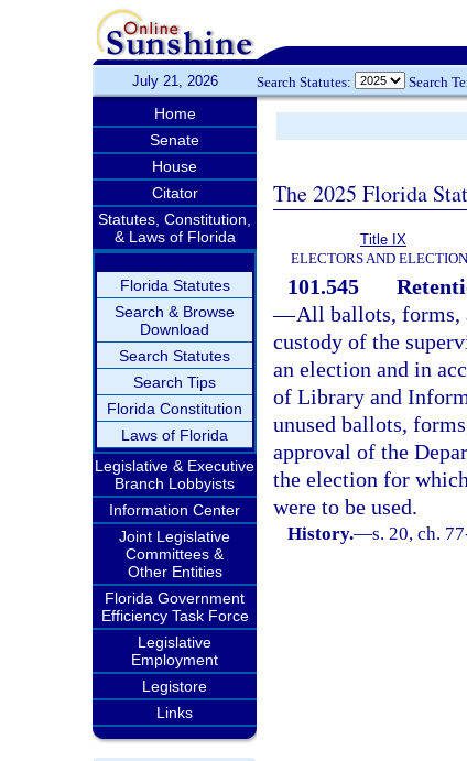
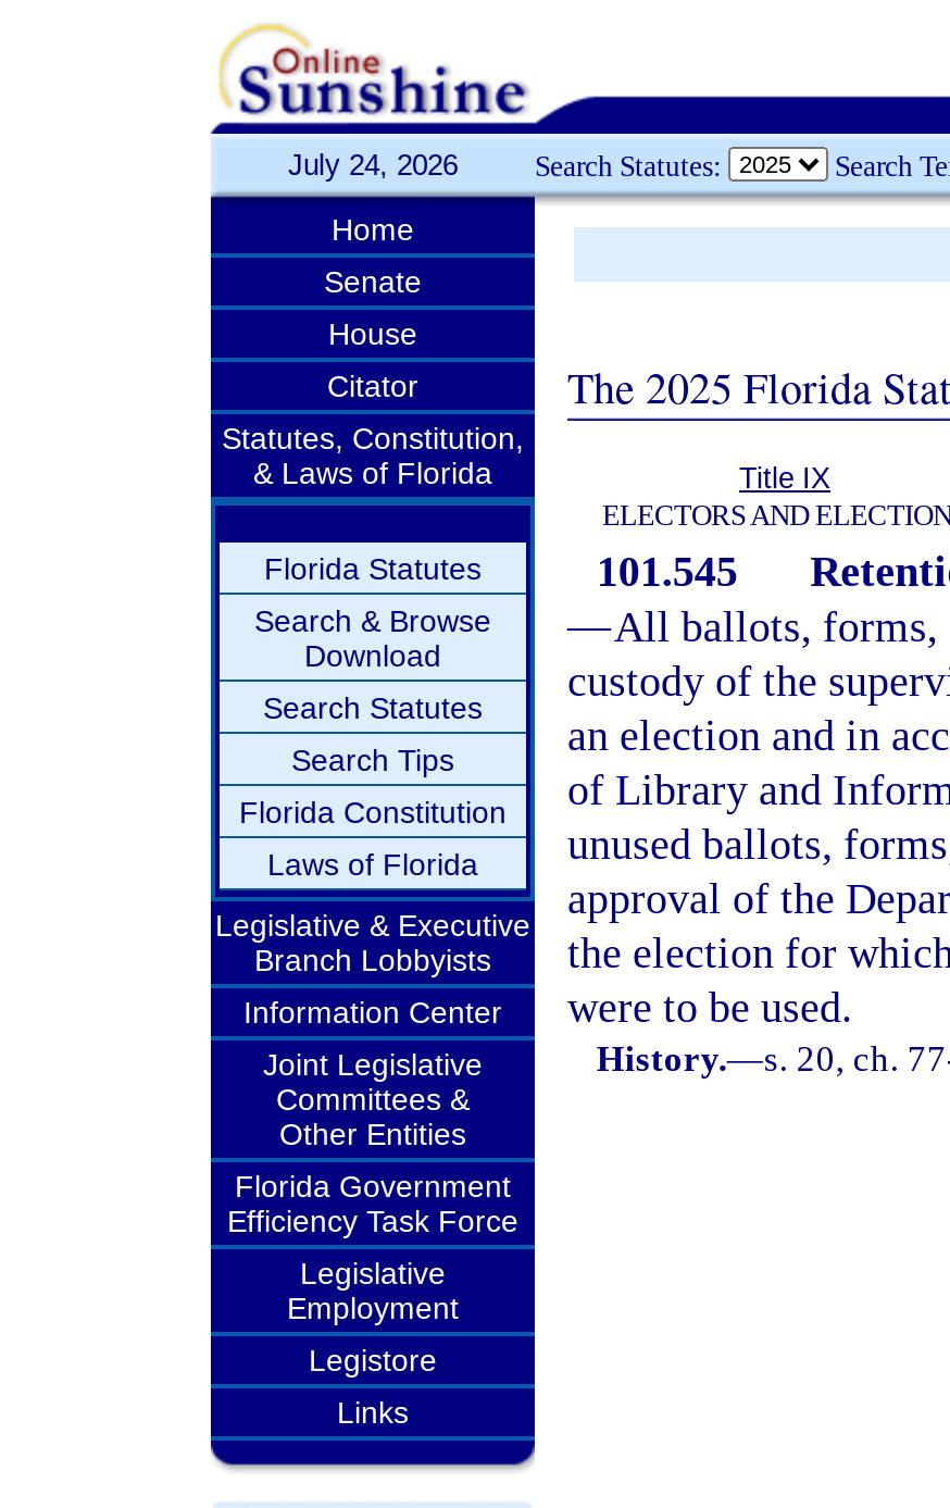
- July 21, 2026
+ July 24, 2026
